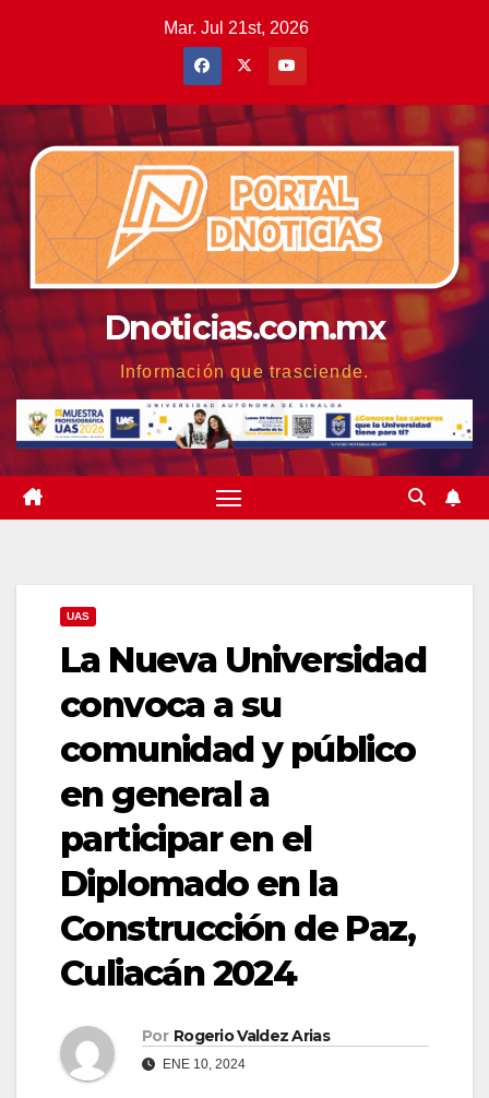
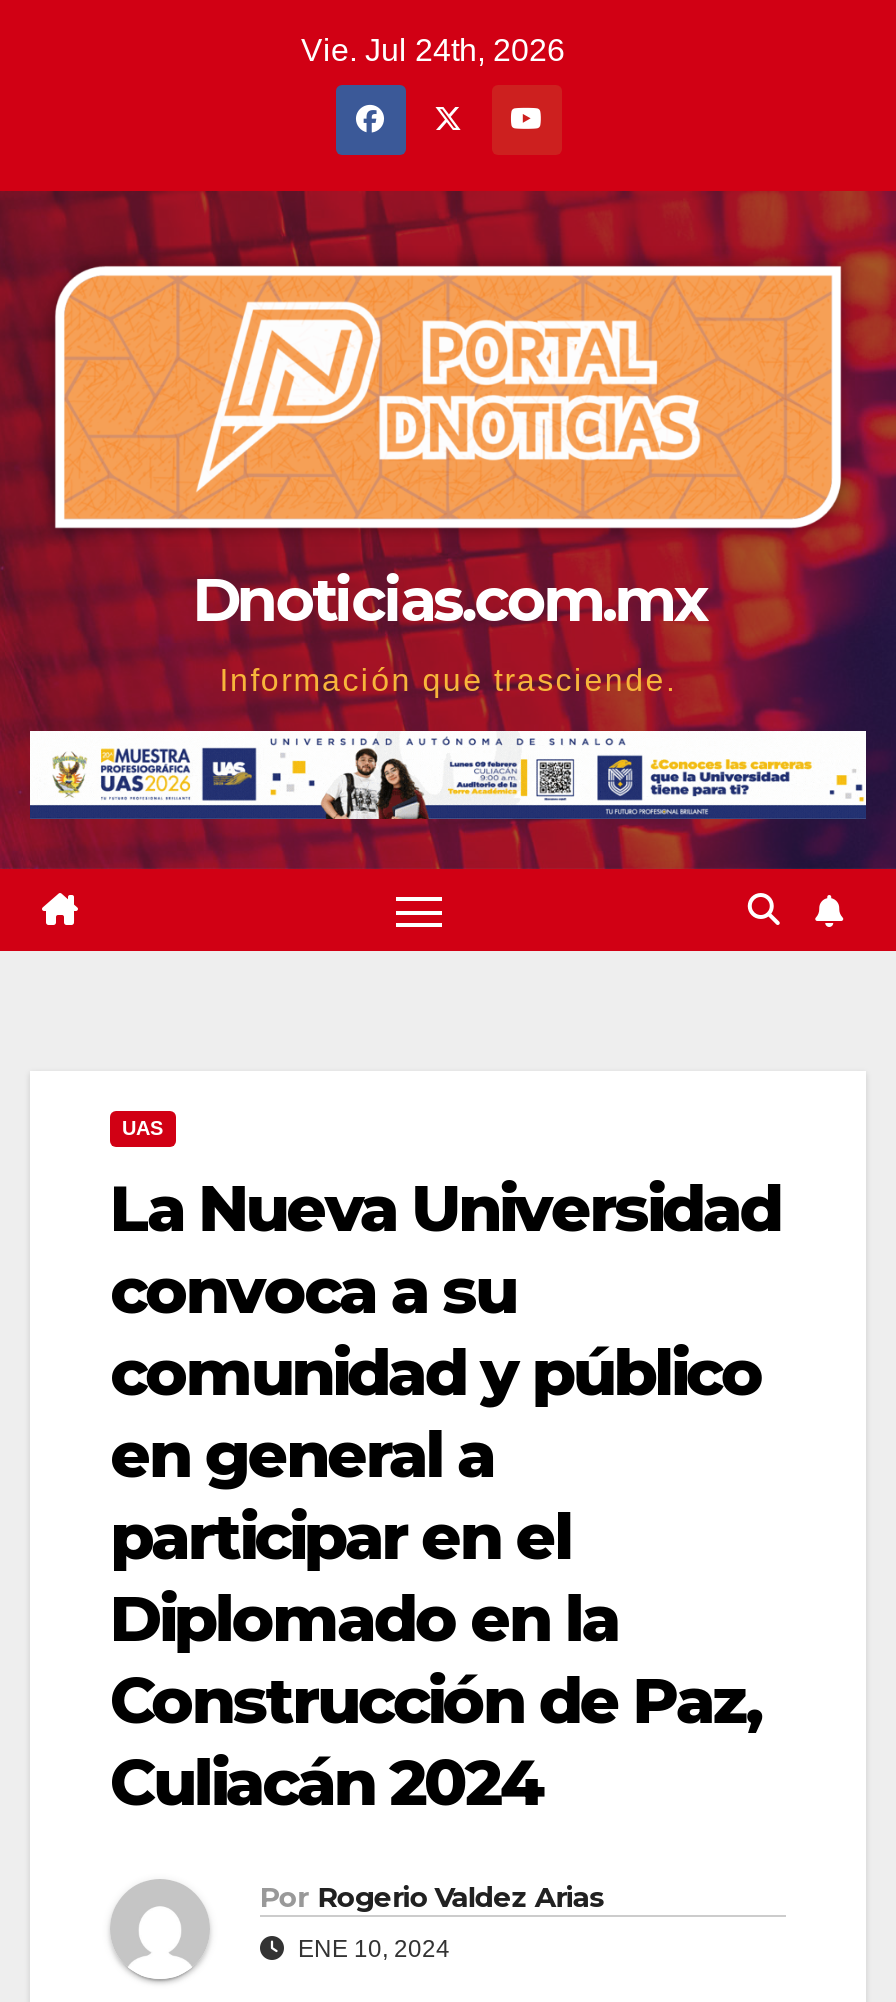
- Mar. Jul 21st, 2026
+ Vie. Jul 24th, 2026
